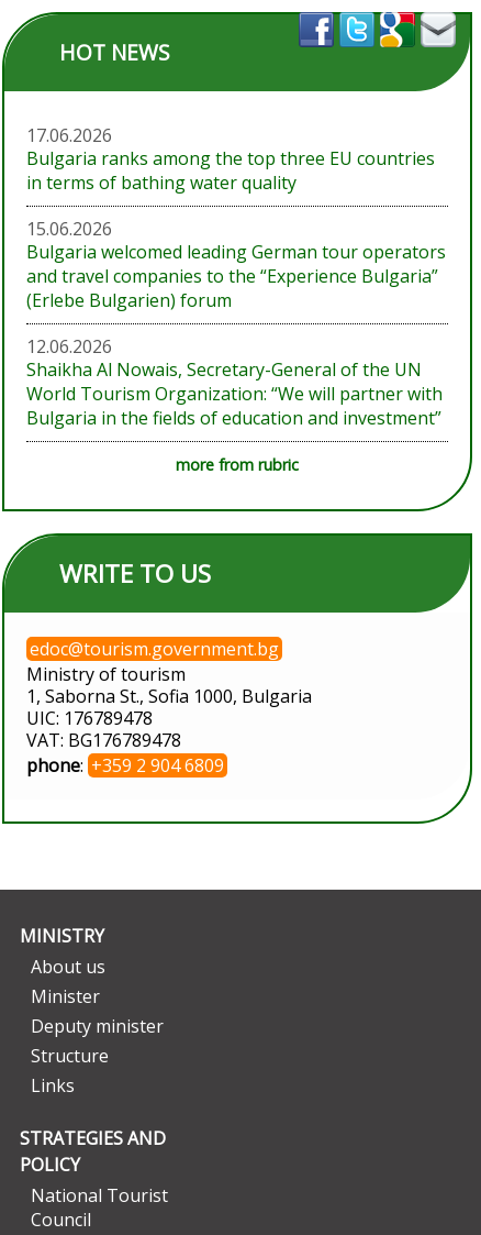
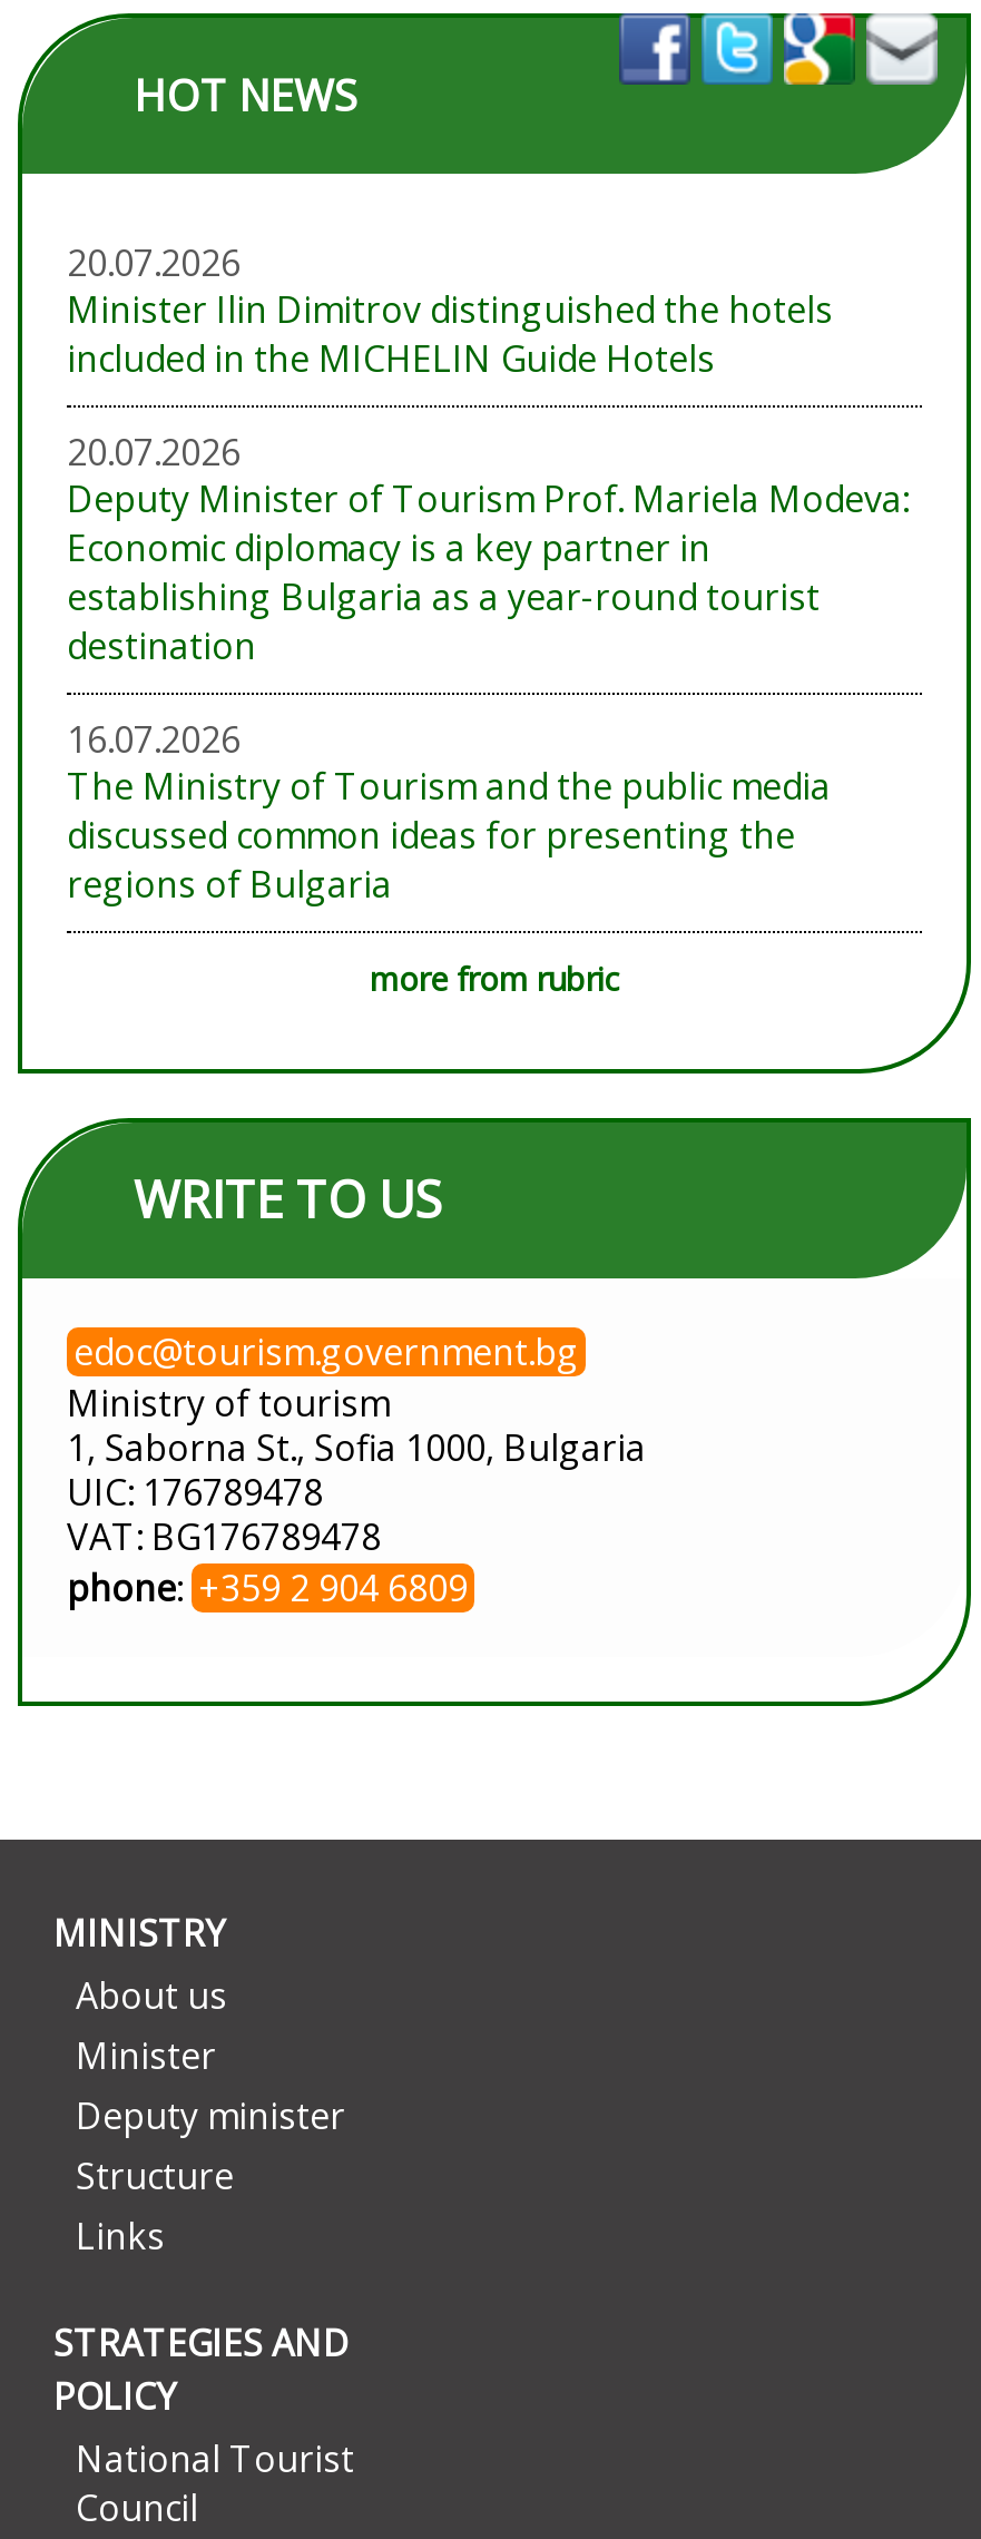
- 17.06.2026
- Bulgaria ranks among the top three EU countries
- in terms of bathing water quality
+ 20.07.2026
+ Minister Ilin Dimitrov distinguished the hotels
+ included in the MICHELIN Guide Hotels

- 15.06.2026
- Bulgaria welcomed leading German tour operators
- and travel companies to the “Experience Bulgaria”
- (Erlebe Bulgarien) forum
+ 20.07.2026
+ Deputy Minister of Tourism Prof. Mariela Modeva:
+ Economic diplomacy is a key partner in
+ establishing Bulgaria as a year-round tourist
+ destination

- 12.06.2026
- Shaikha Al Nowais, Secretary-General of the UN
- World Tourism Organization: “We will partner with
- Bulgaria in the fields of education and investment”
+ 16.07.2026
+ The Ministry of Tourism and the public media
+ discussed common ideas for presenting the
+ regions of Bulgaria
